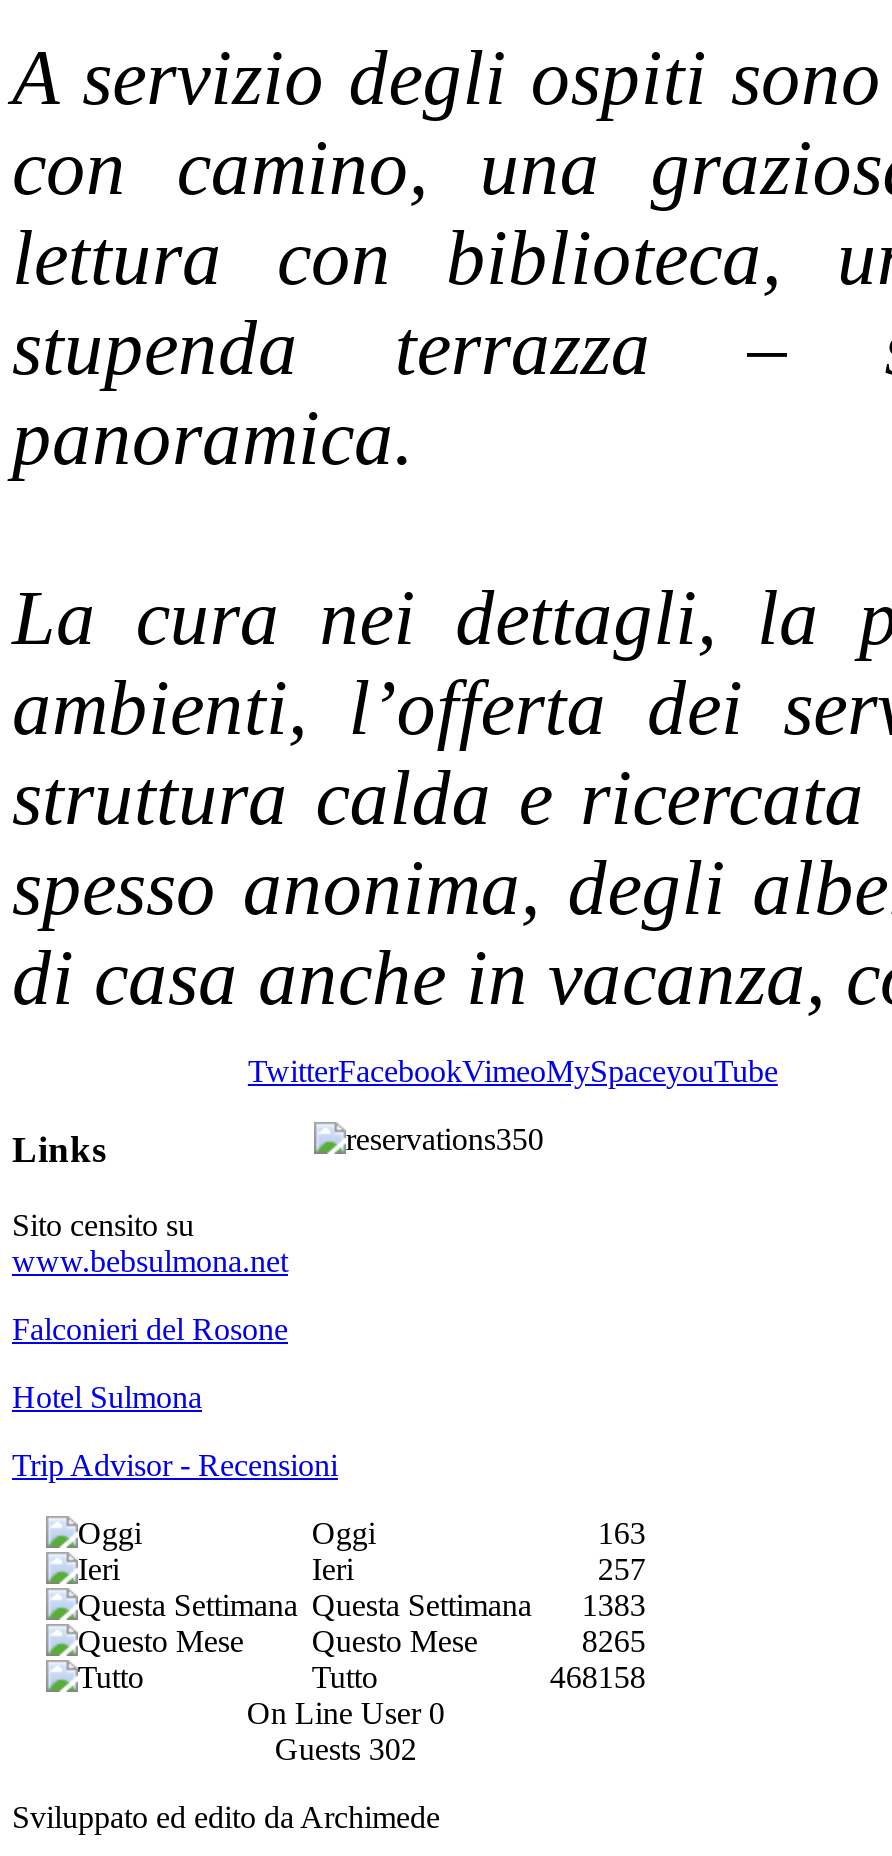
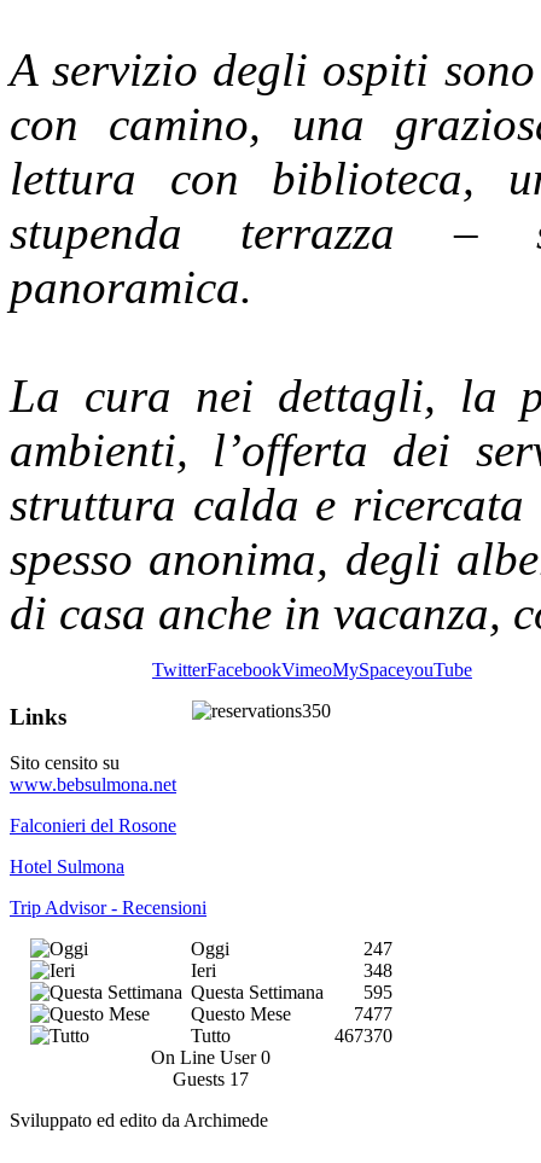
- 163
+ 247

- 257
+ 348

- Questa Settimana 1383
+ Questa Settimana 595

- 8265
+ 7477

- 468158
+ 467370

- Guests 302
+ Guests 17
